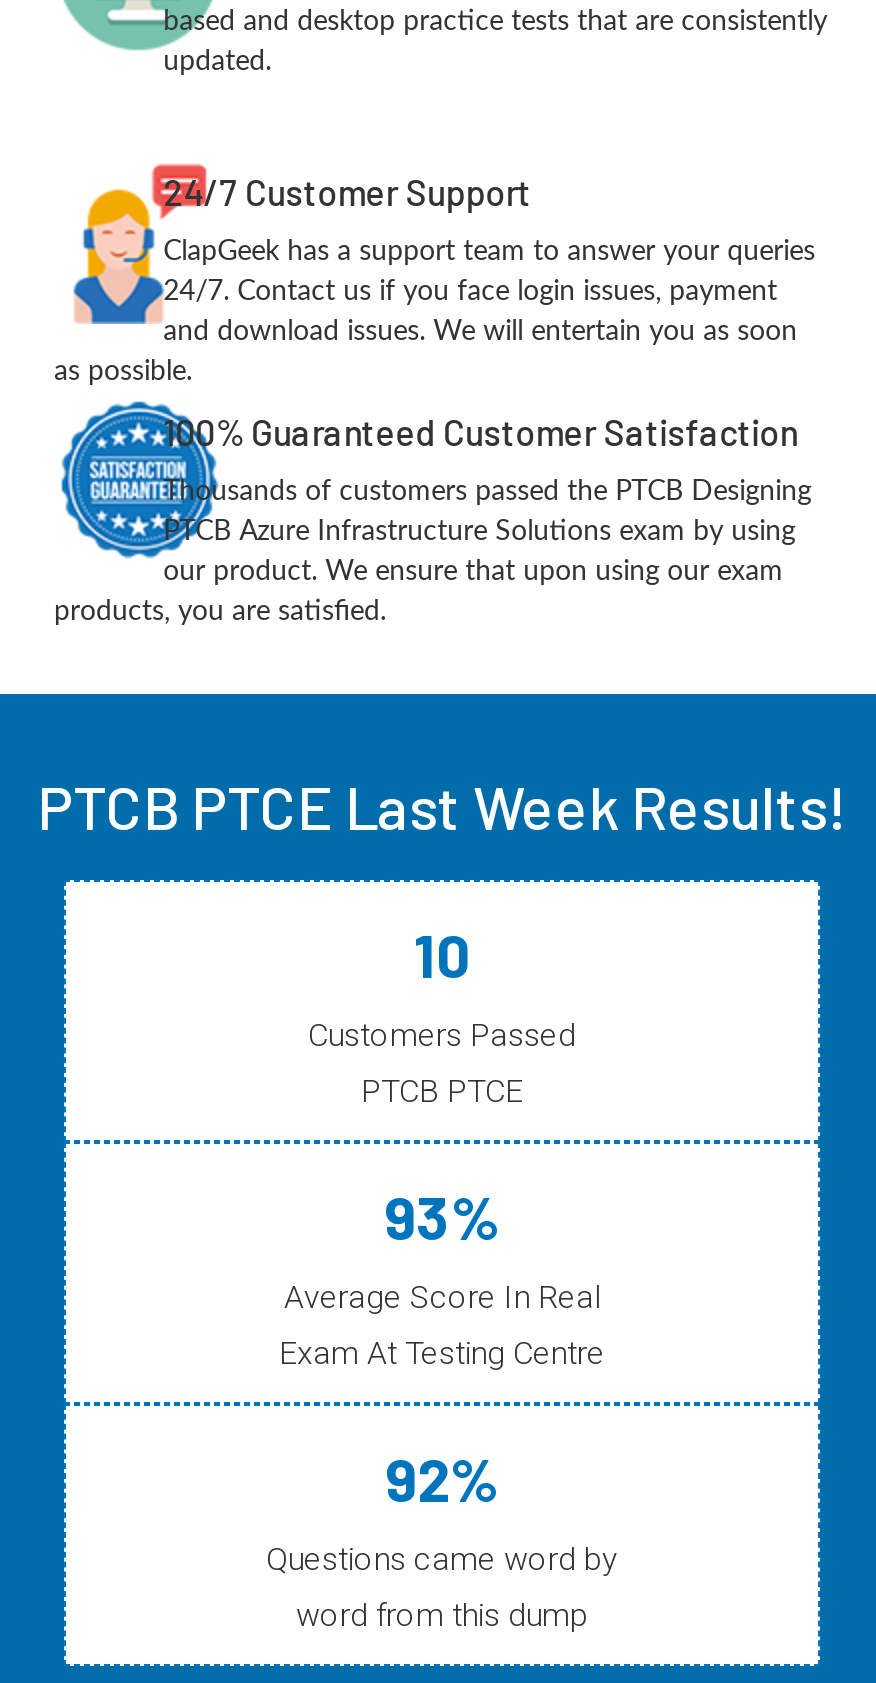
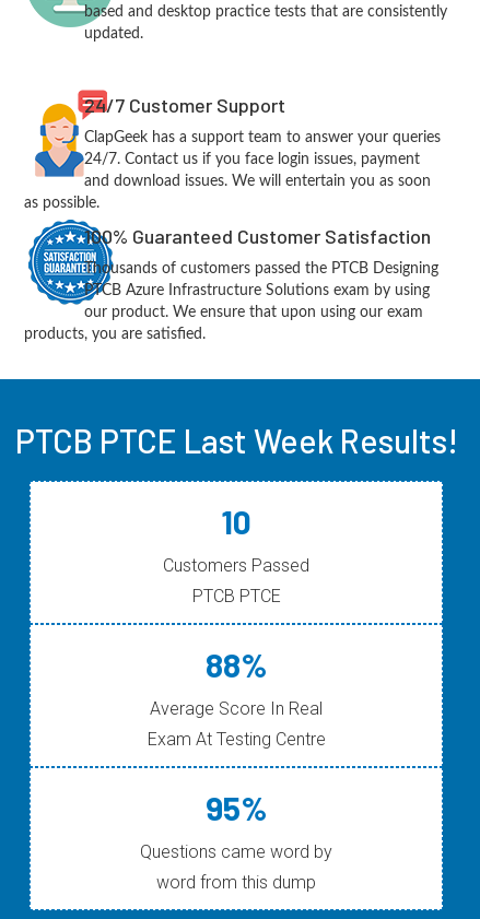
- 93%
+ 88%

- 92%
+ 95%
